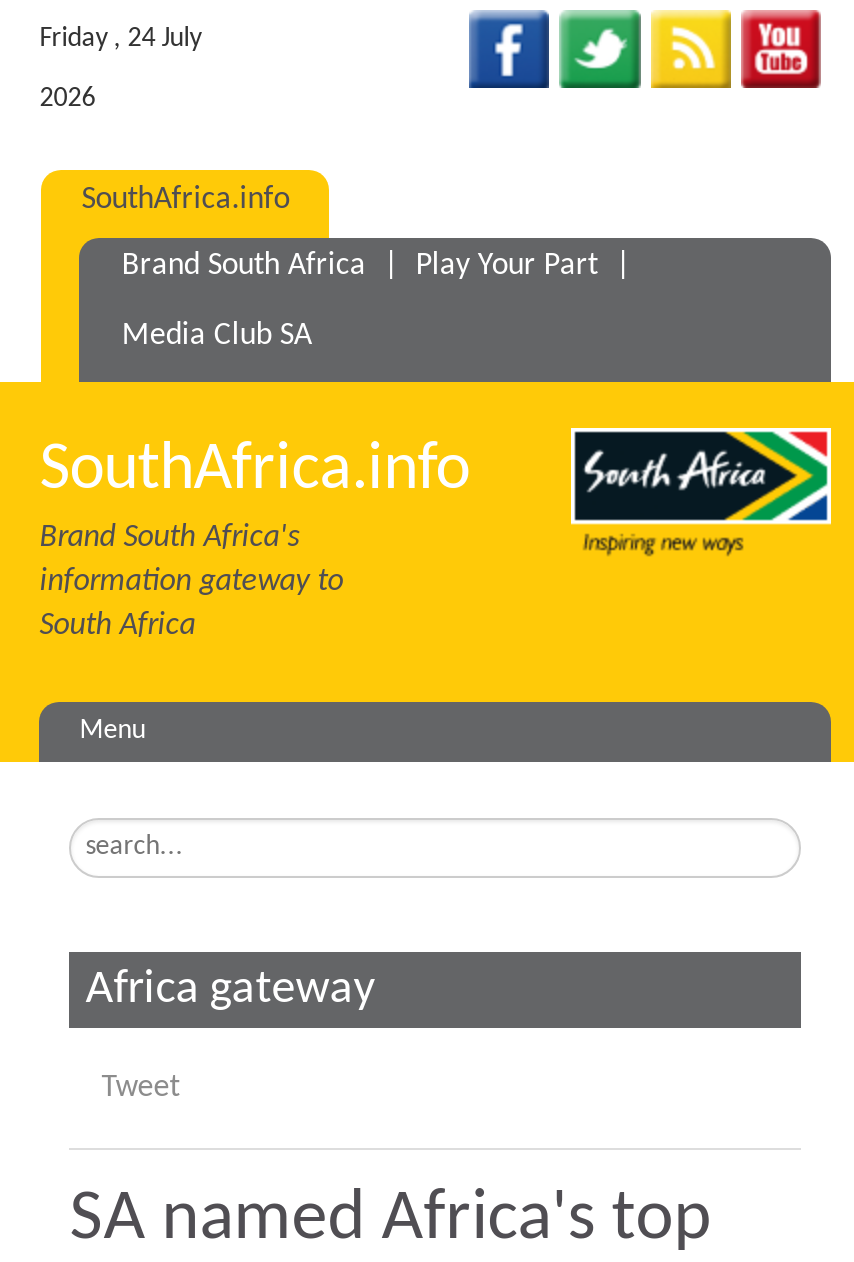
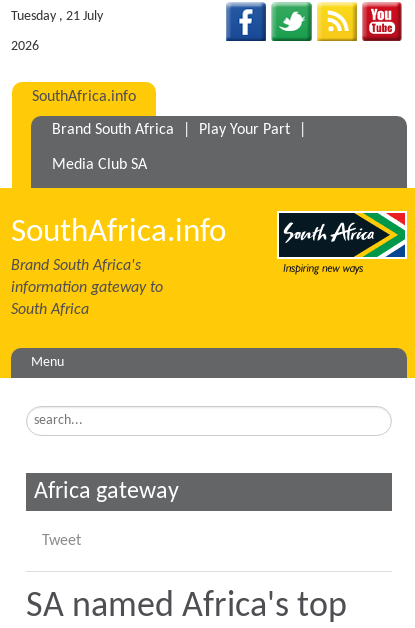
- Friday , 24 July
+ Tuesday , 21 July
